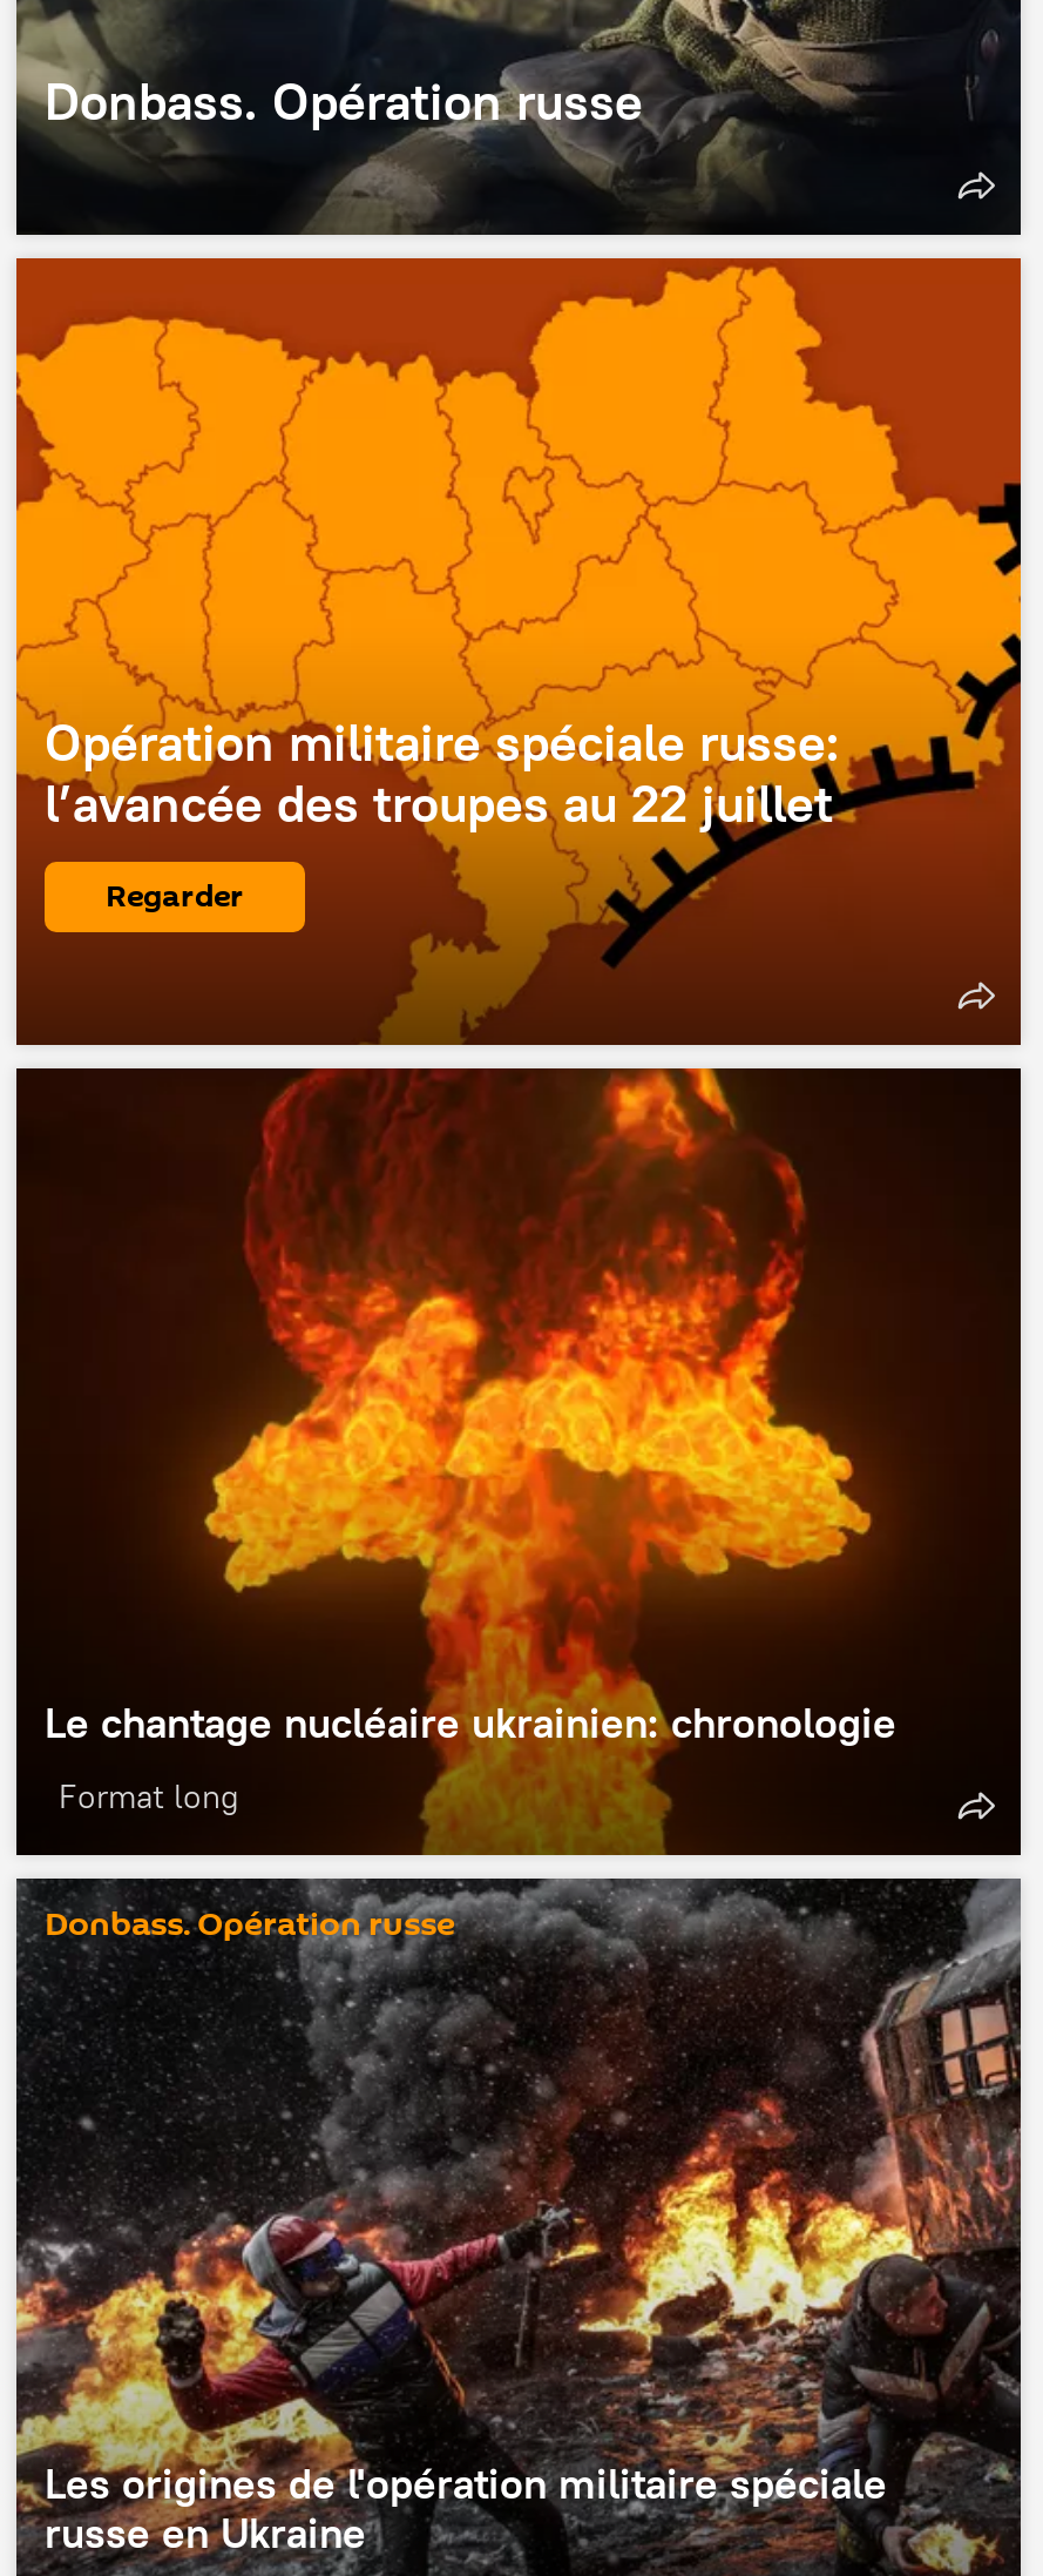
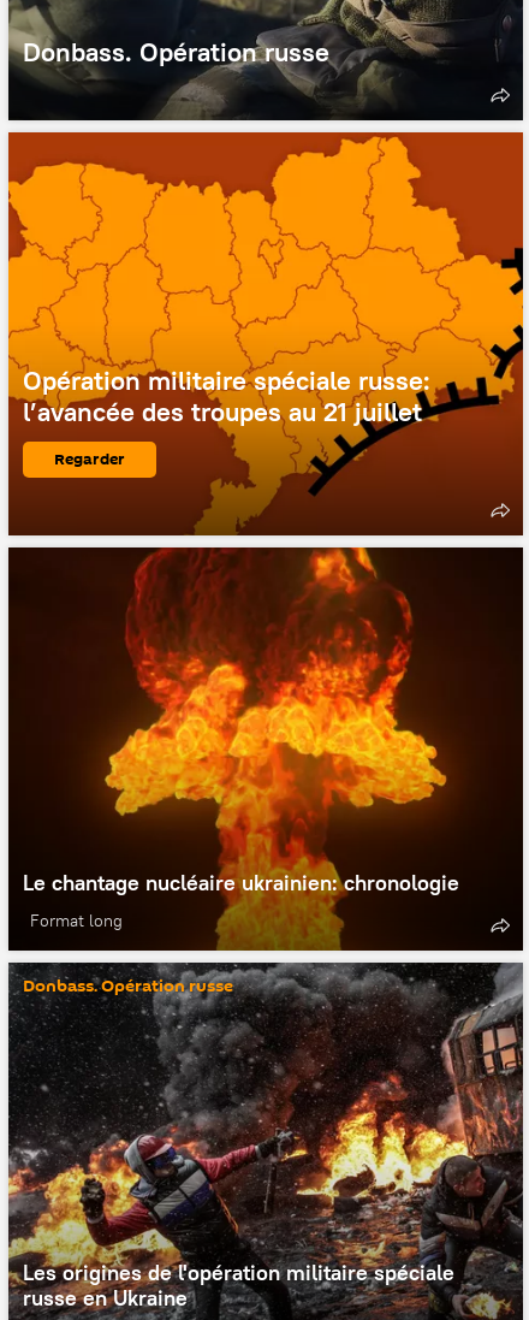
- l’avancée des troupes au 22 juillet
+ l’avancée des troupes au 21 juillet
